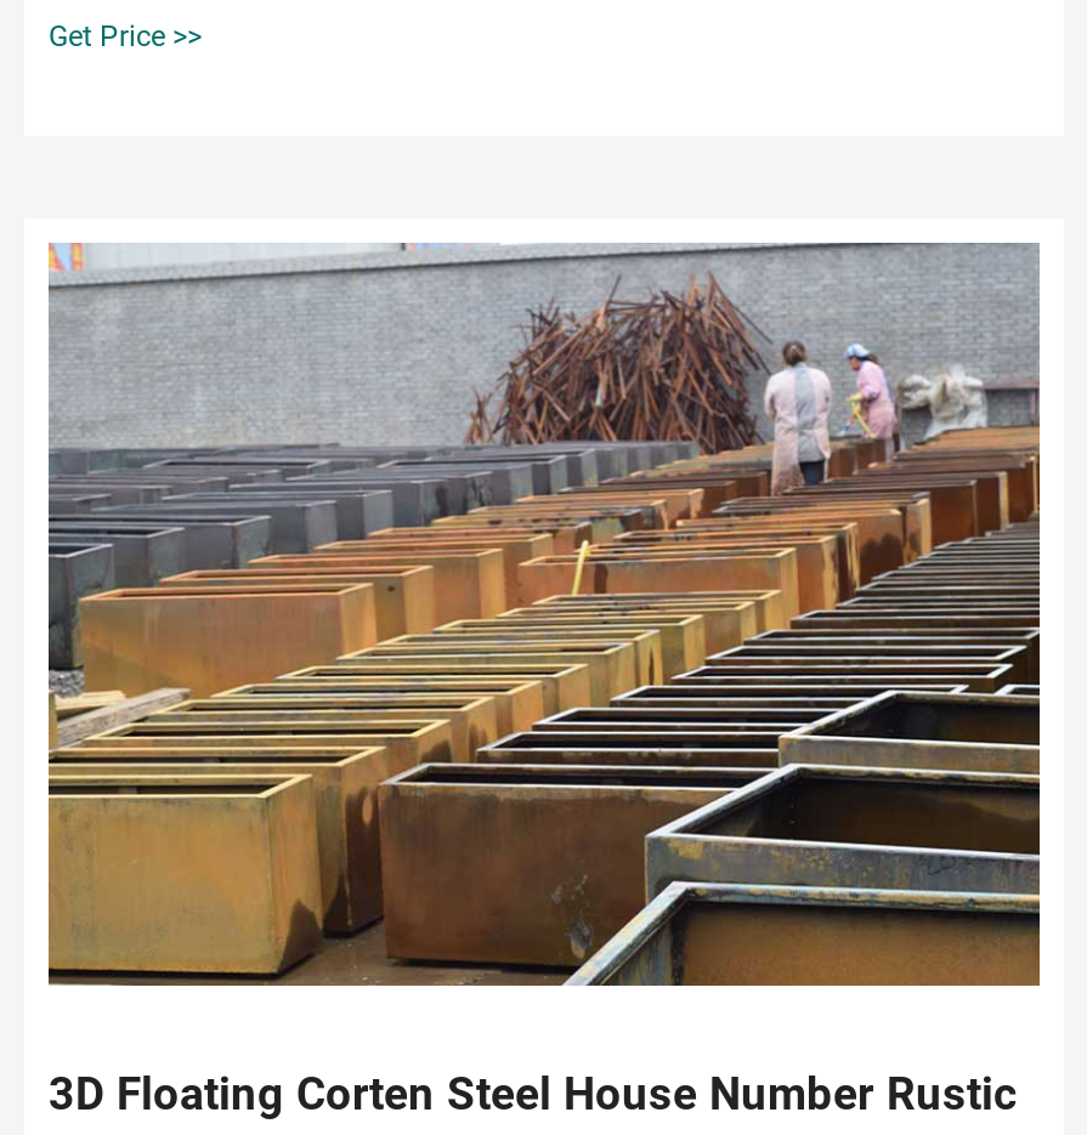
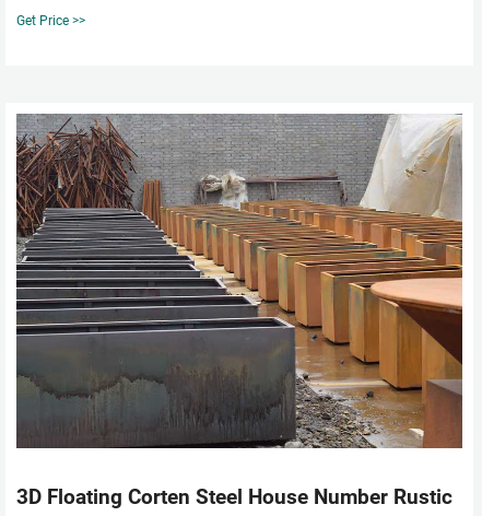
- [image]
+ [image]
